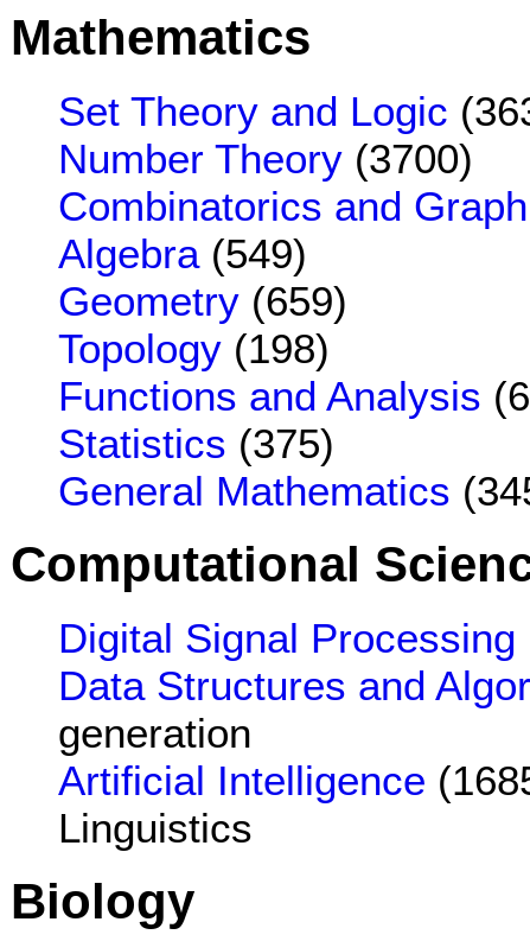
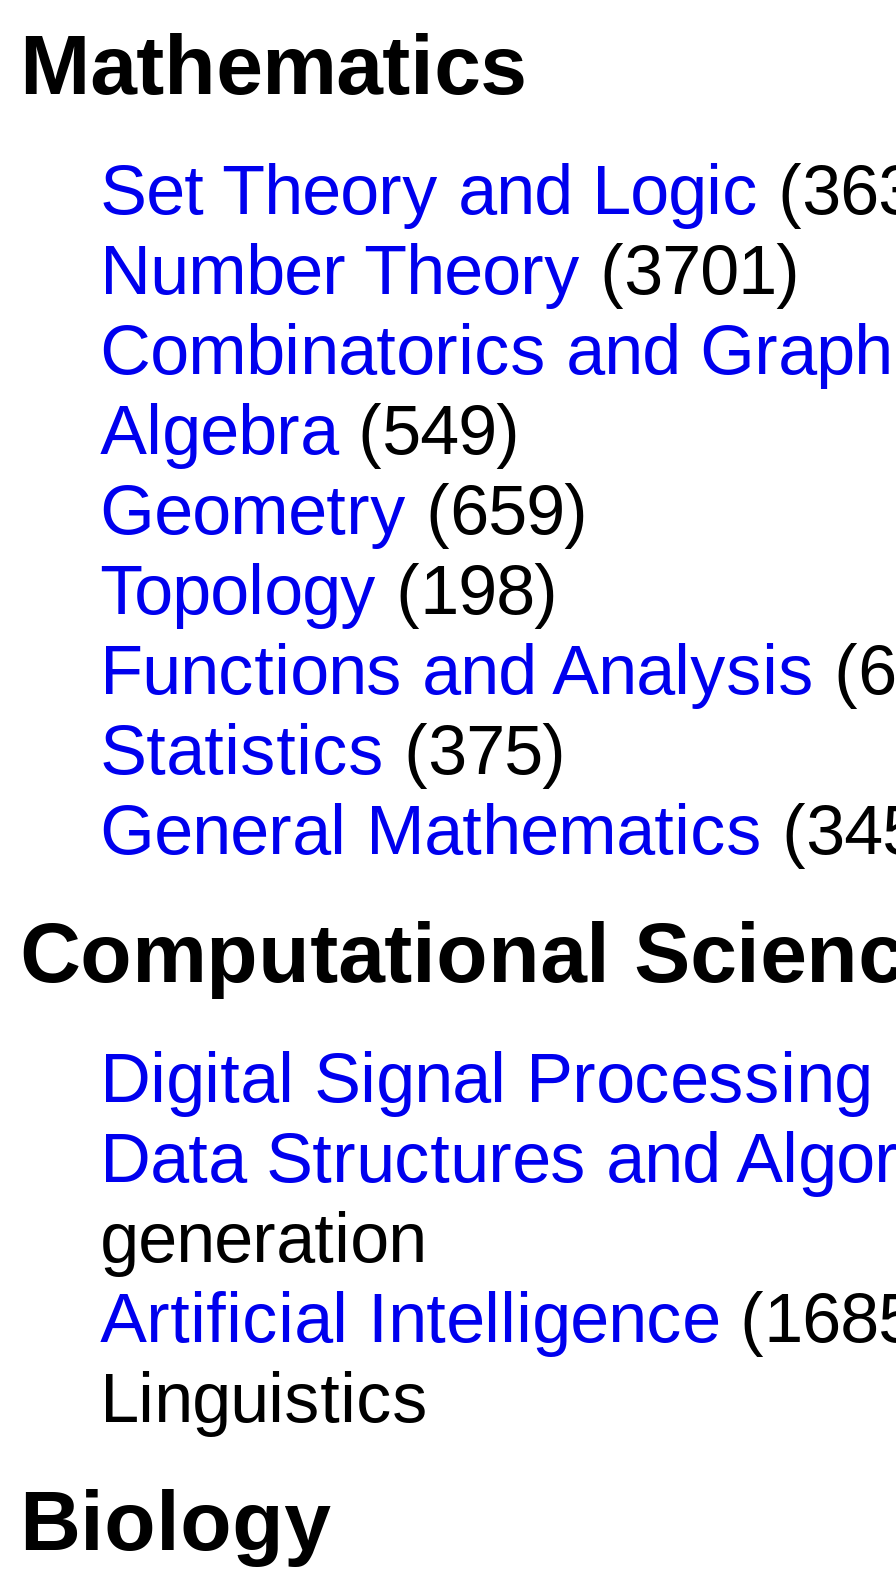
- Number Theory (3700)
+ Number Theory (3701)
